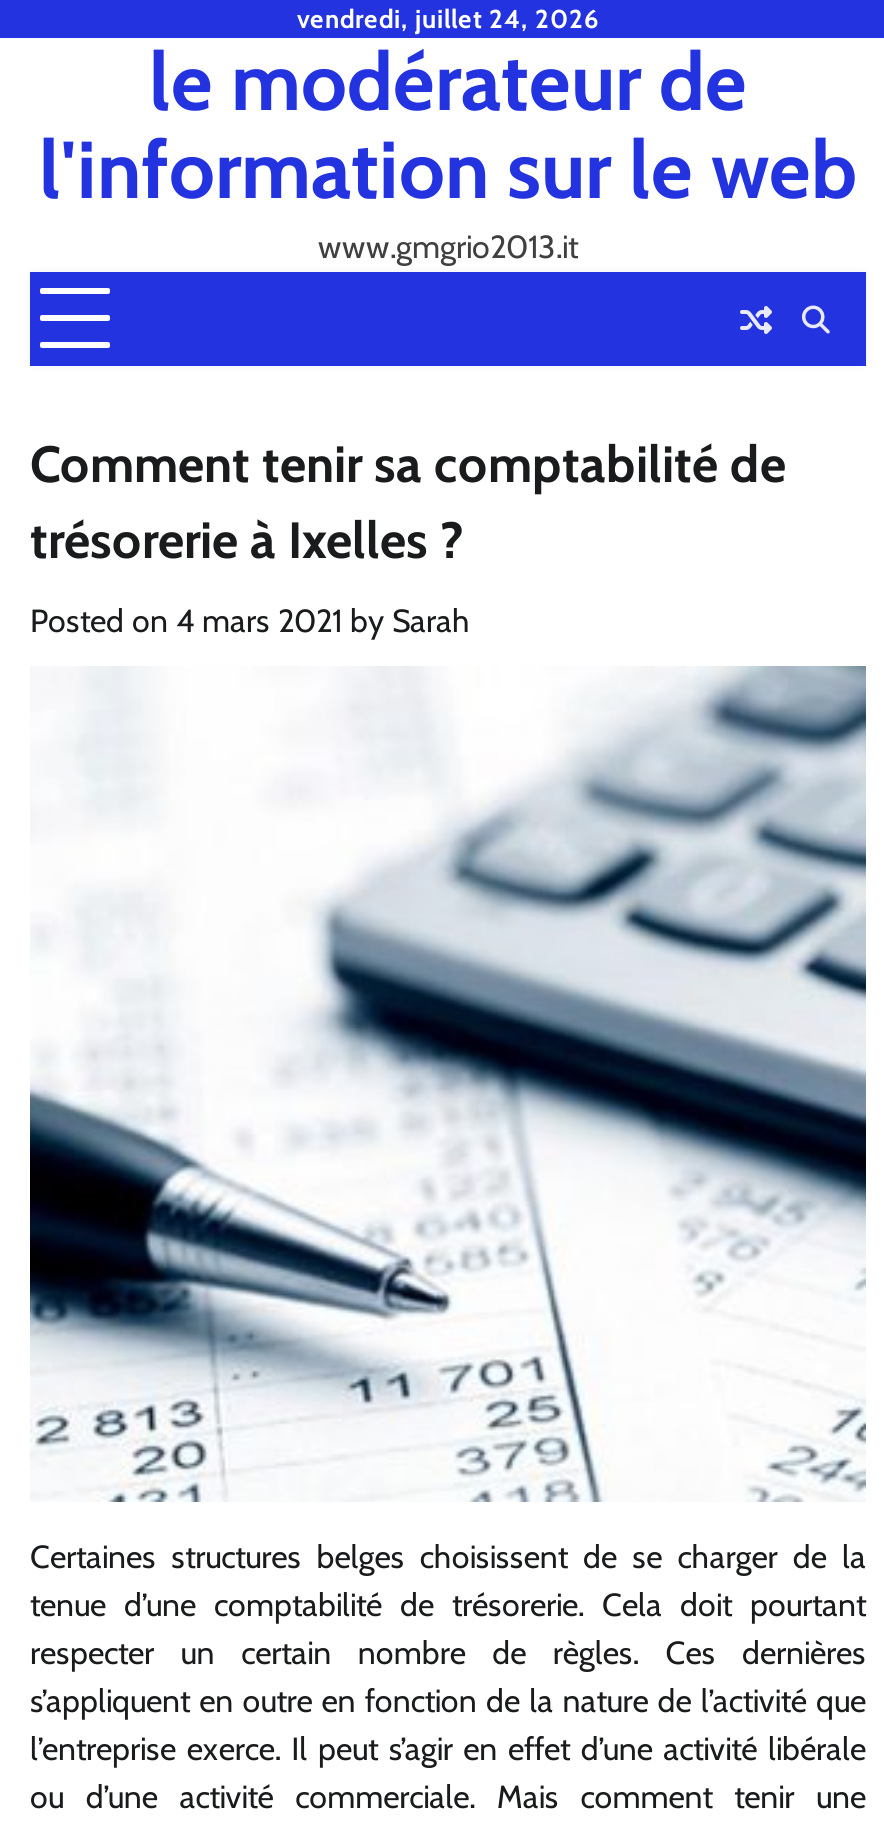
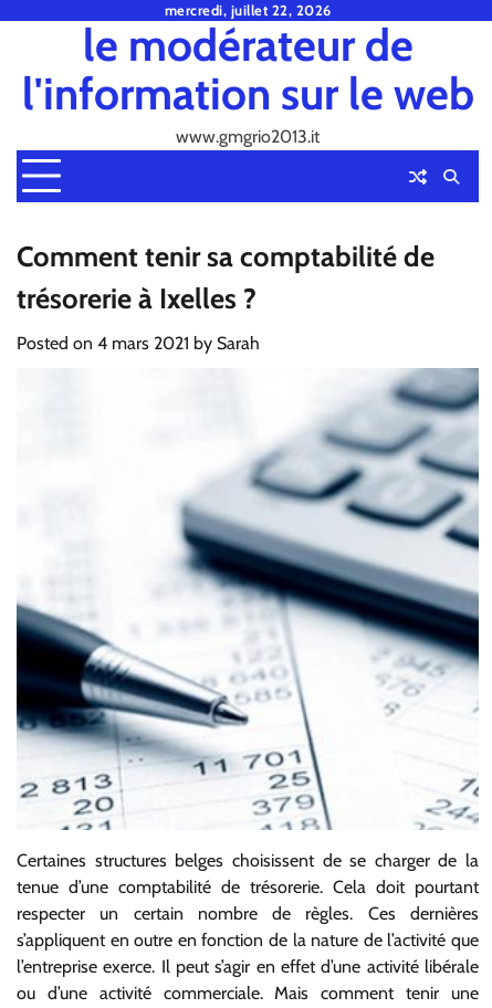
- vendredi, juillet 24, 2026
+ mercredi, juillet 22, 2026
